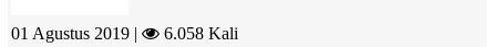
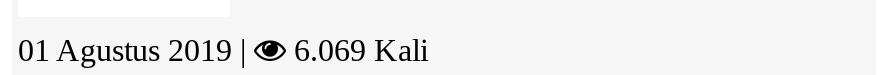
- 6.058 Kali
+ 6.069 Kali
